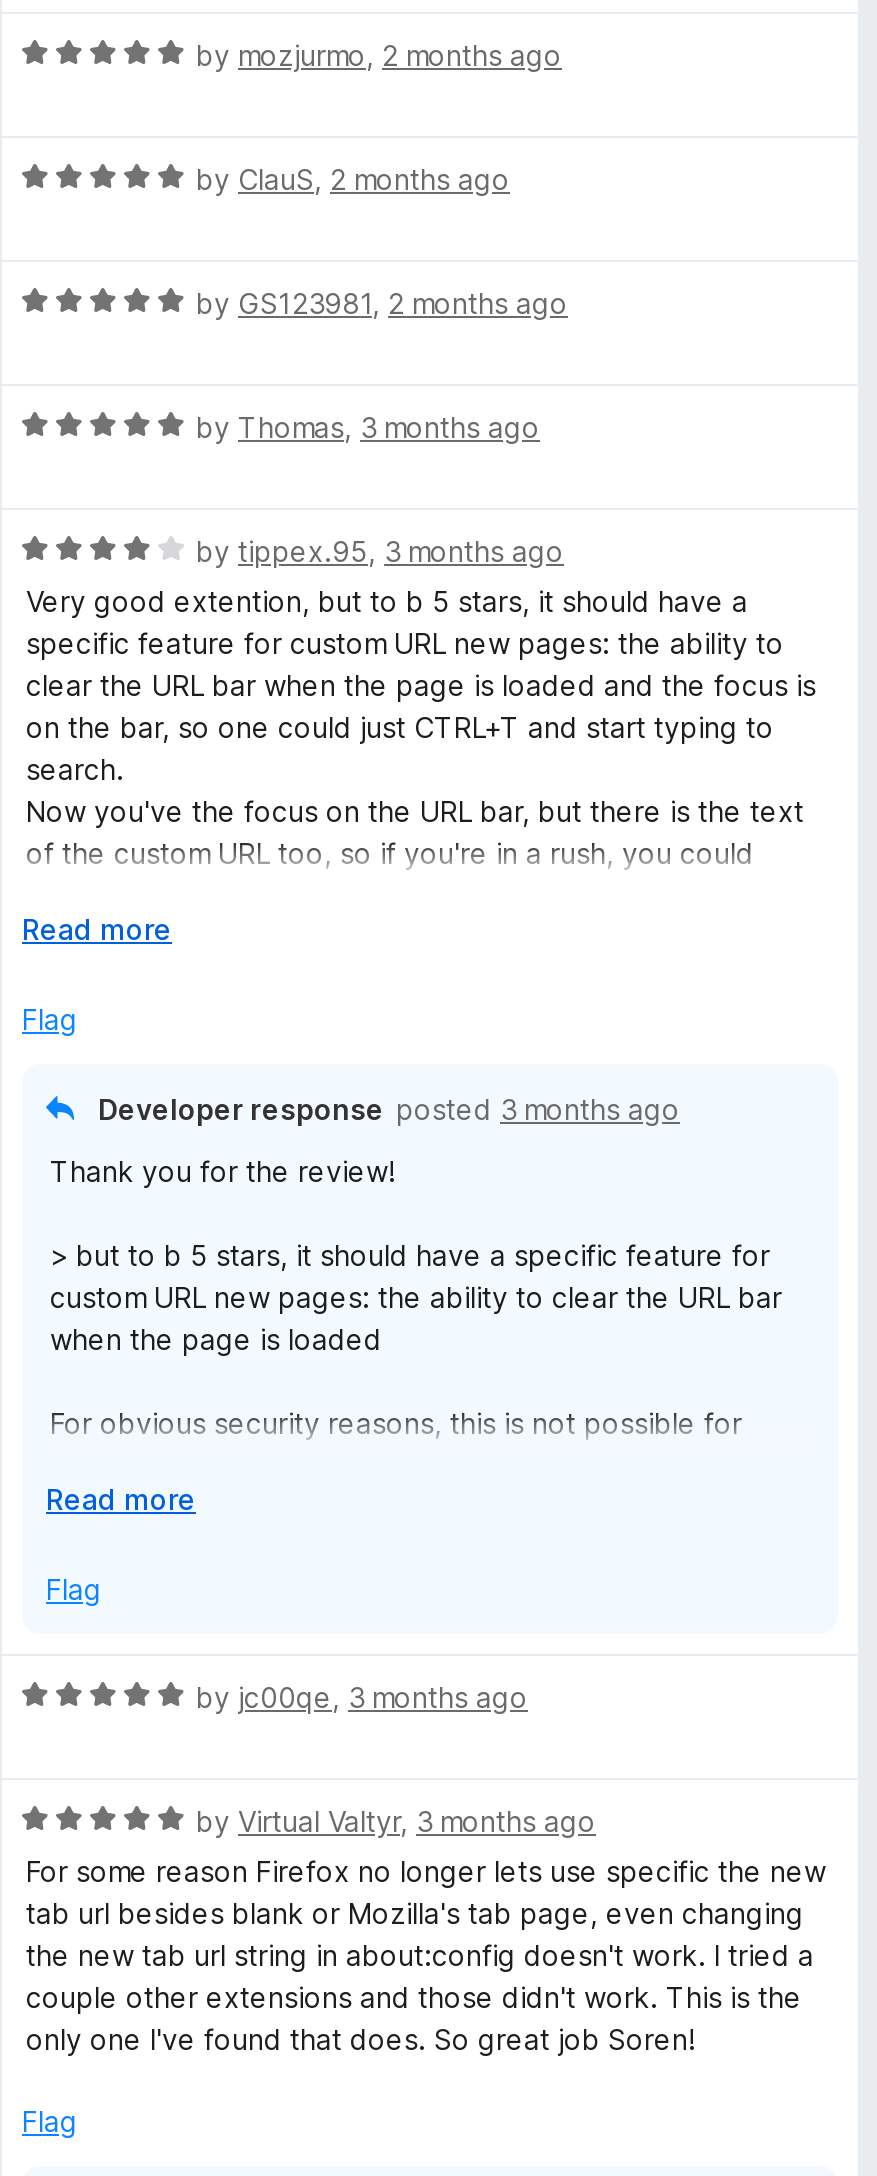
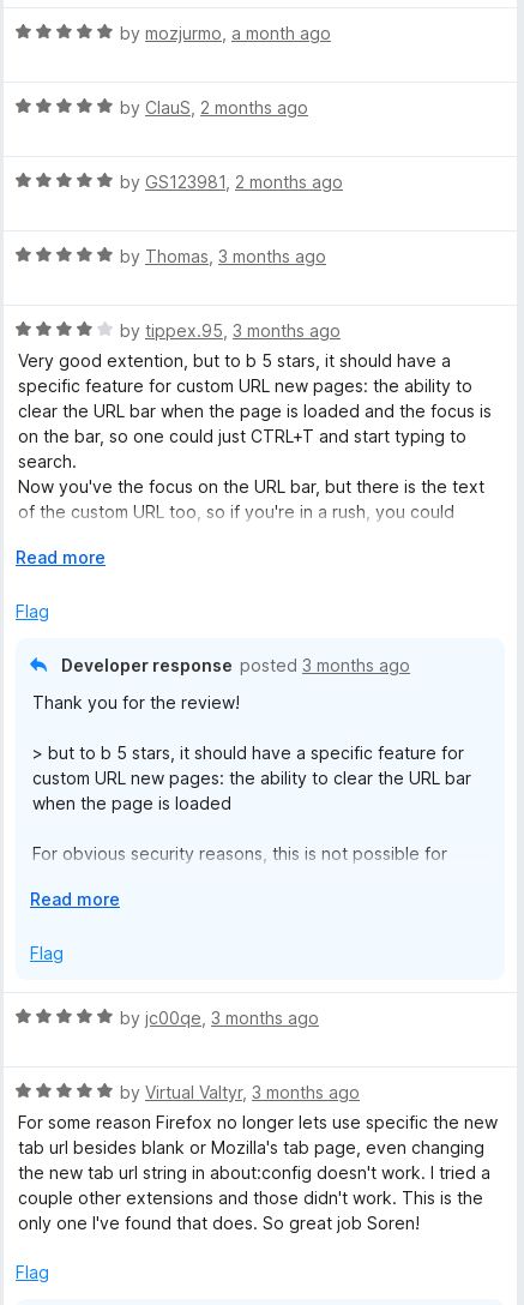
- by mozjurmo, 2 months ago
+ by mozjurmo, a month ago
